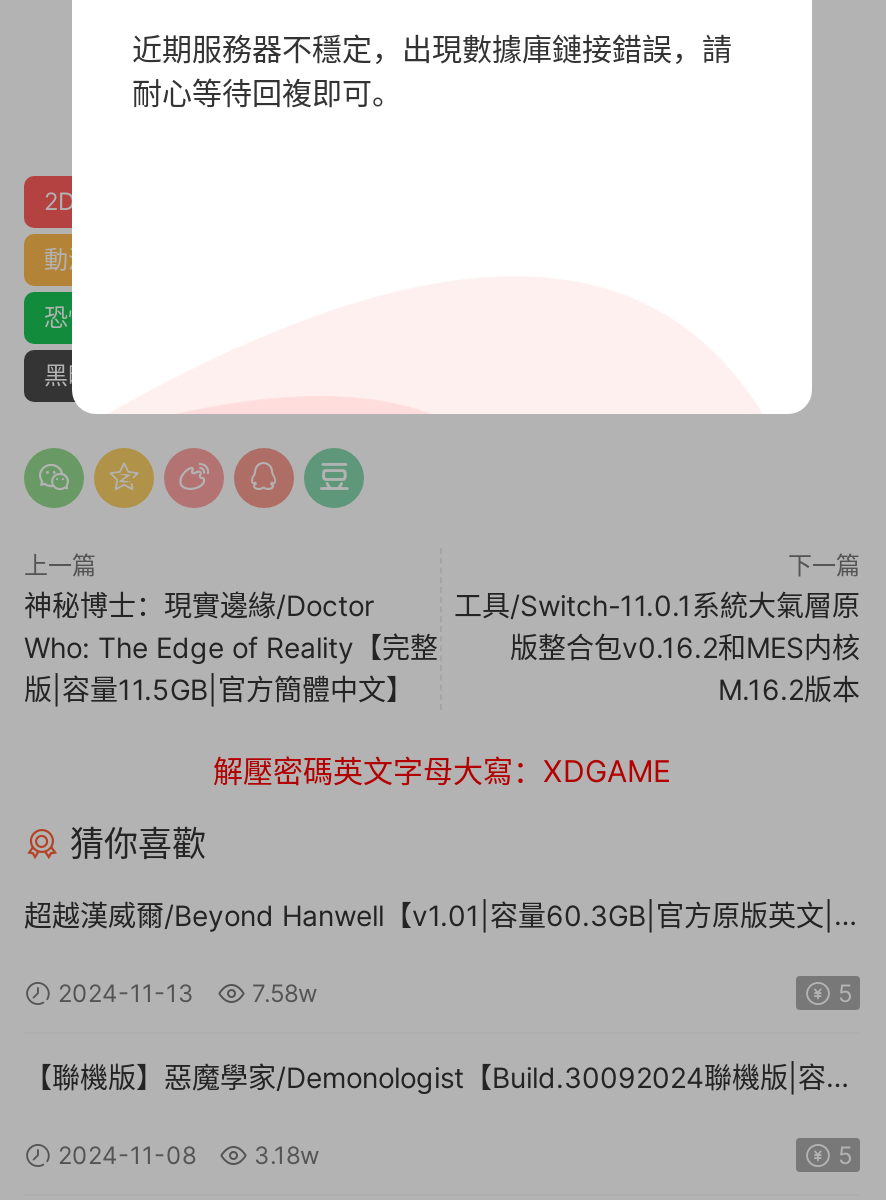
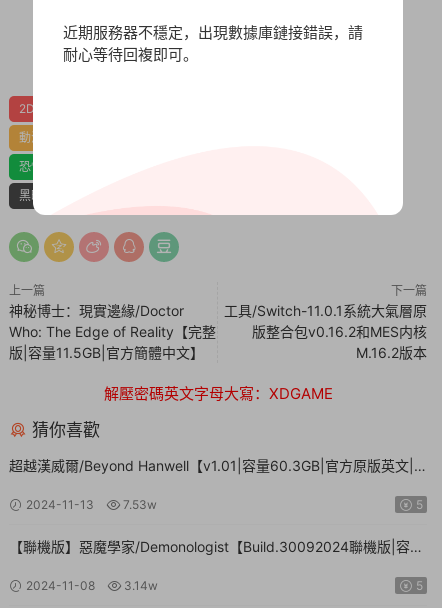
- 2024-11-13 7.58w
+ 2024-11-13 7.53w

- 2024-11-08 3.18w
+ 2024-11-08 3.14w
